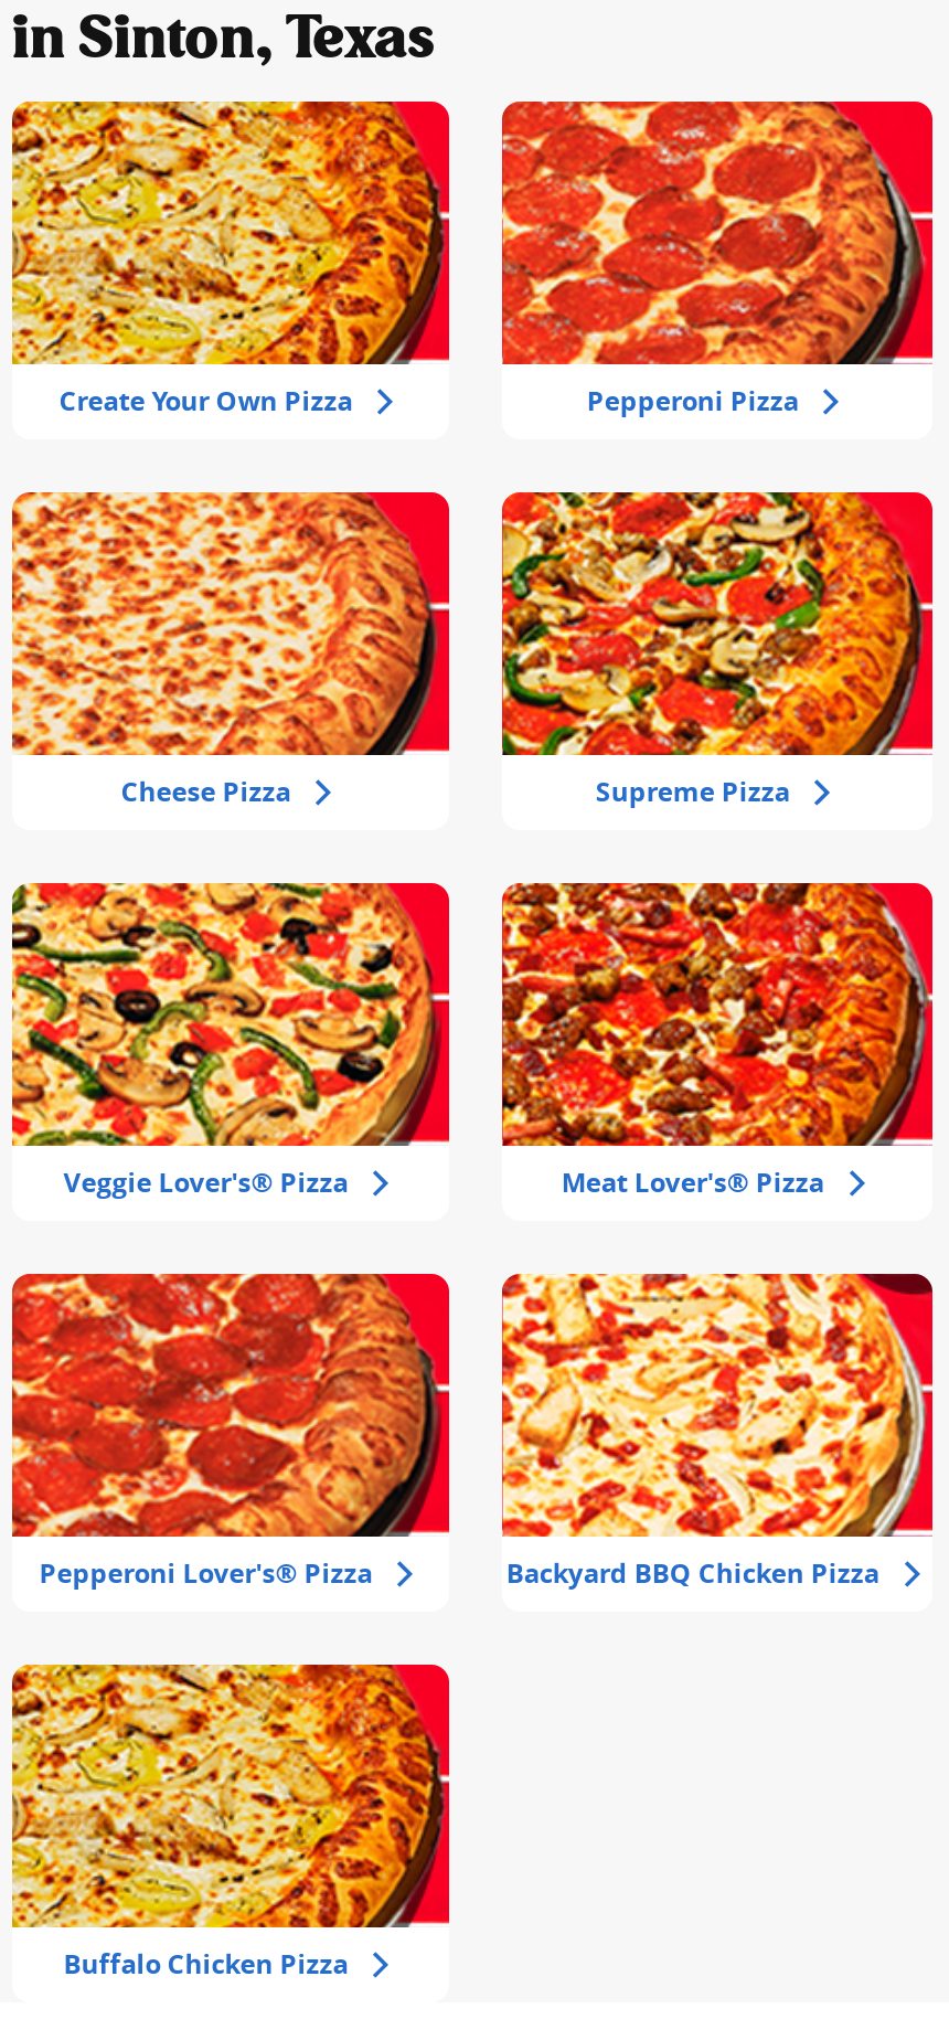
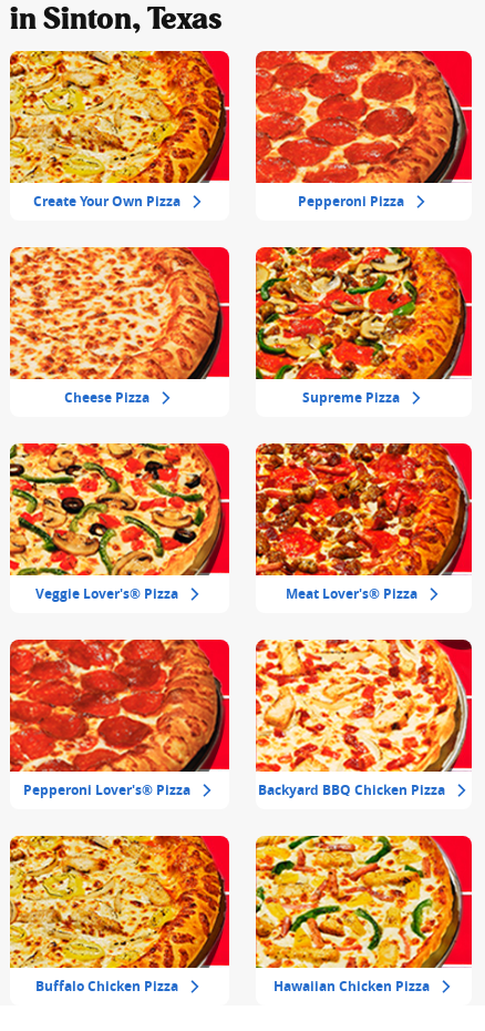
+ [image]
+ Hawaiian Chicken Pizza
